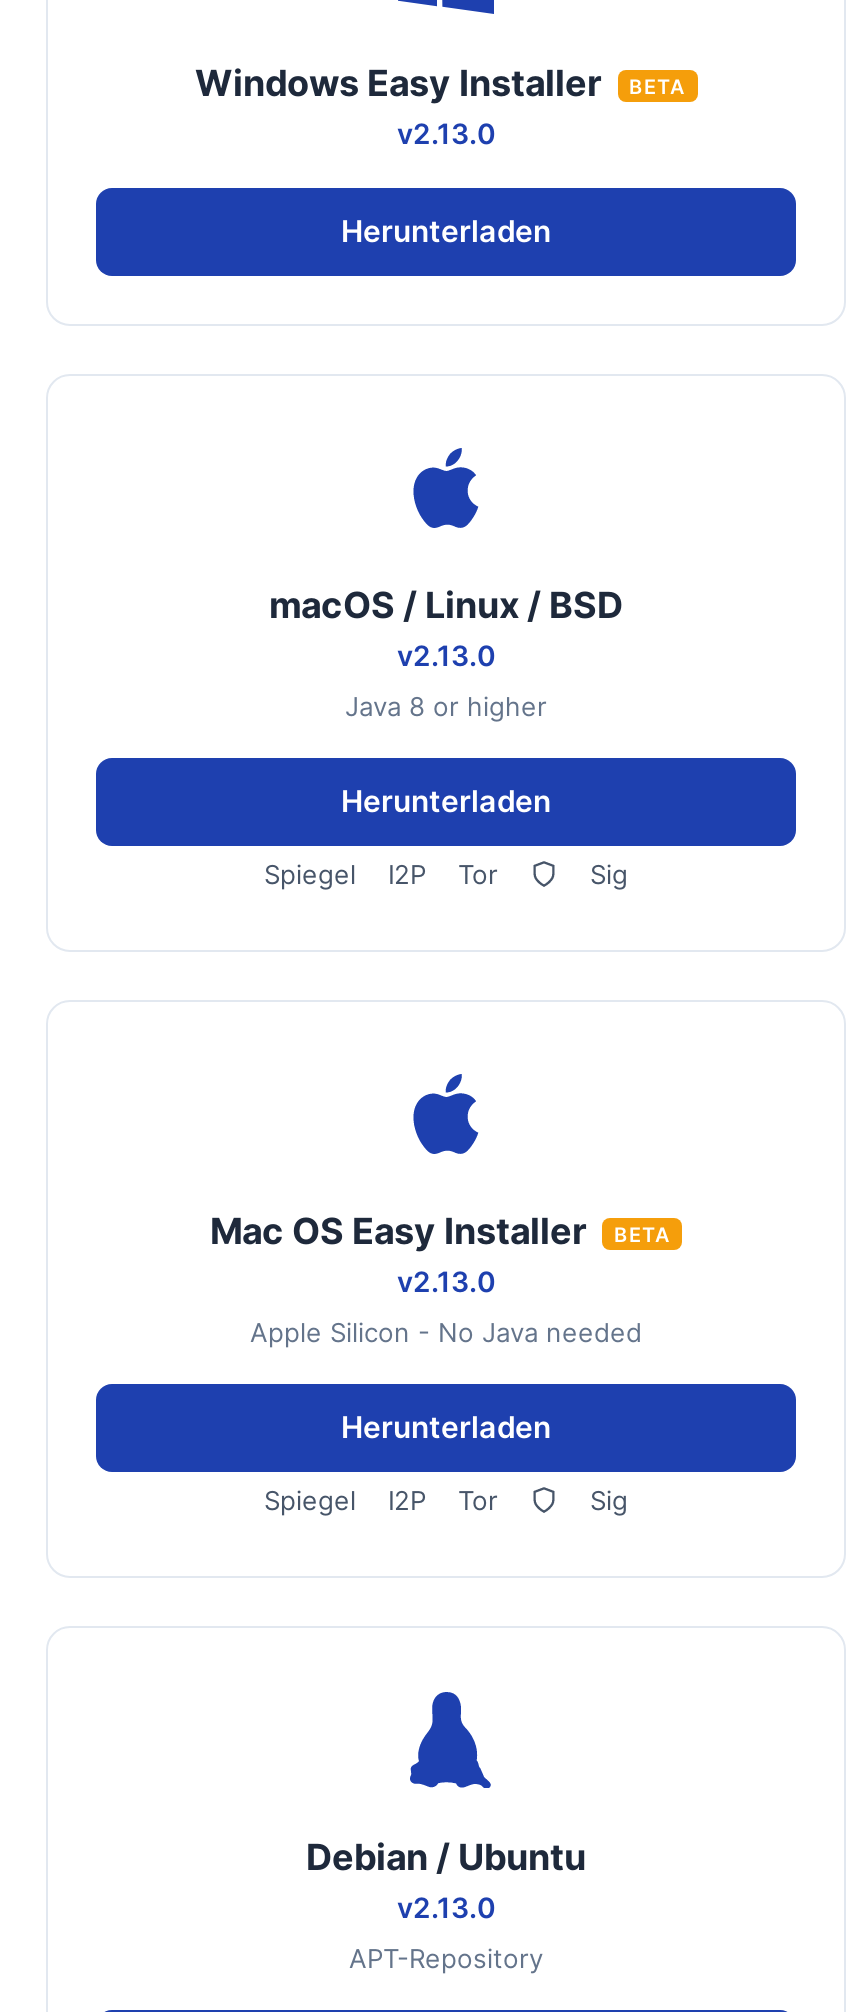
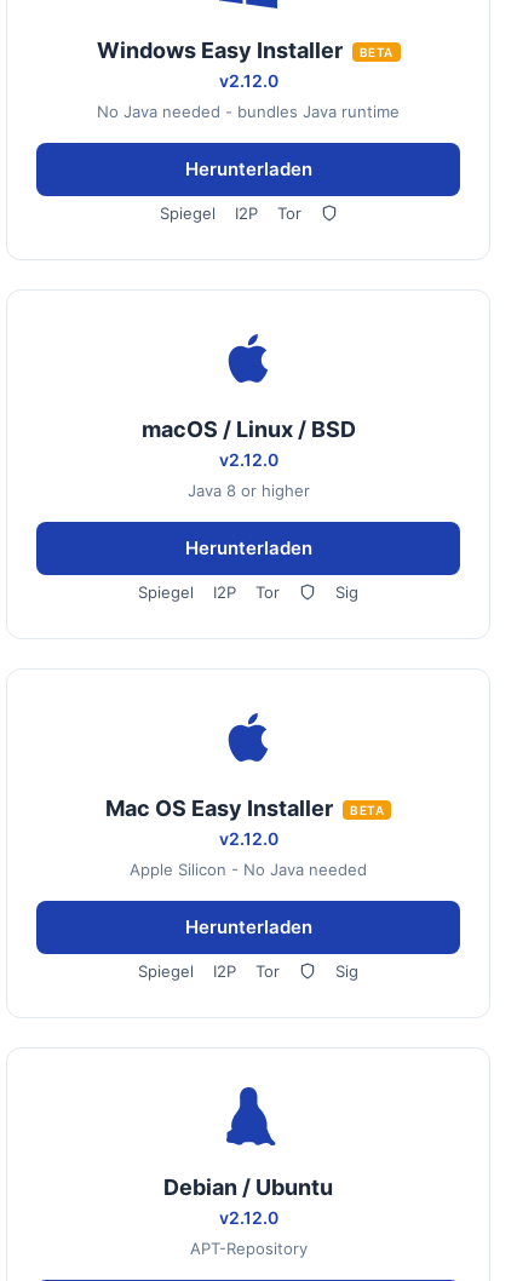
- v2.13.0
+ v2.12.0
+ No Java needed - bundles Java runtime

+ Spiegel
+ I2P
+ Tor

- v2.13.0
+ v2.12.0

- v2.13.0
+ v2.12.0

- v2.13.0
+ v2.12.0
